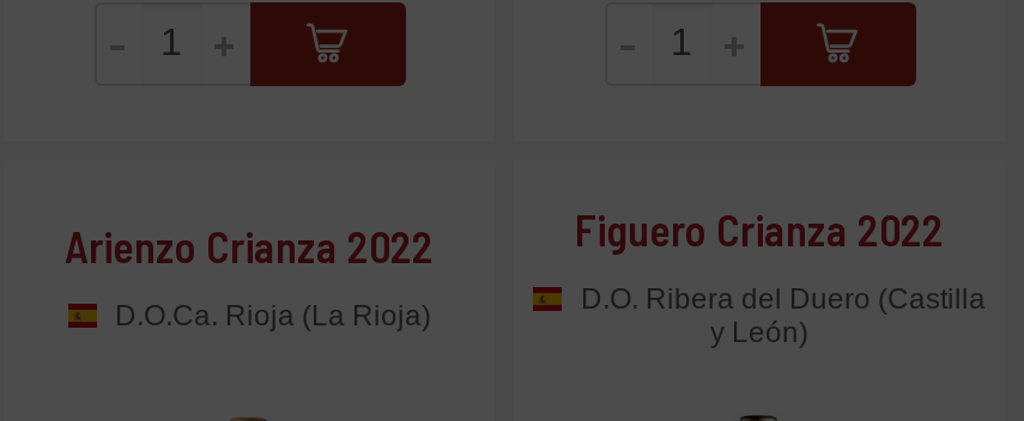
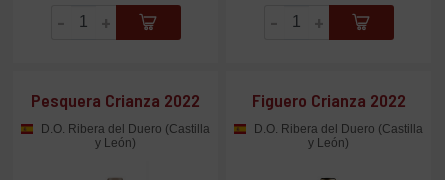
- Arienzo Crianza 2022
+ Pesquera Crianza 2022

- D.O.Ca. Rioja (La Rioja)
+ D.O. Ribera del Duero (Castilla
+ y León)
